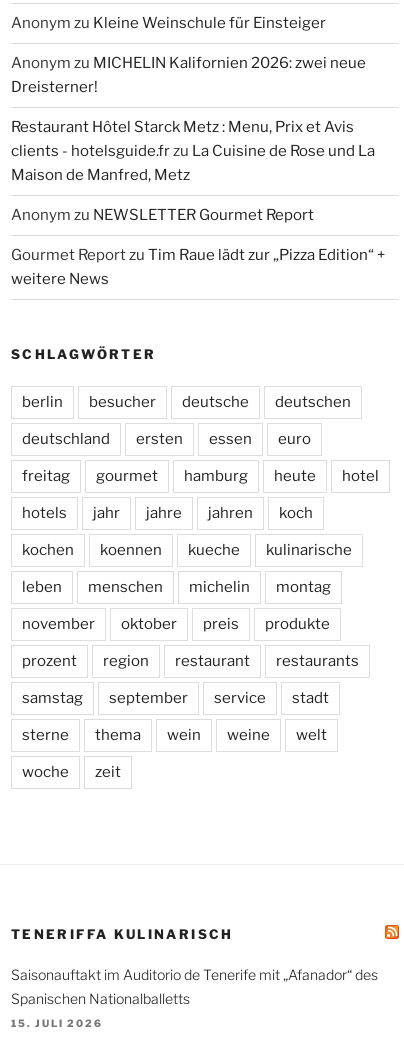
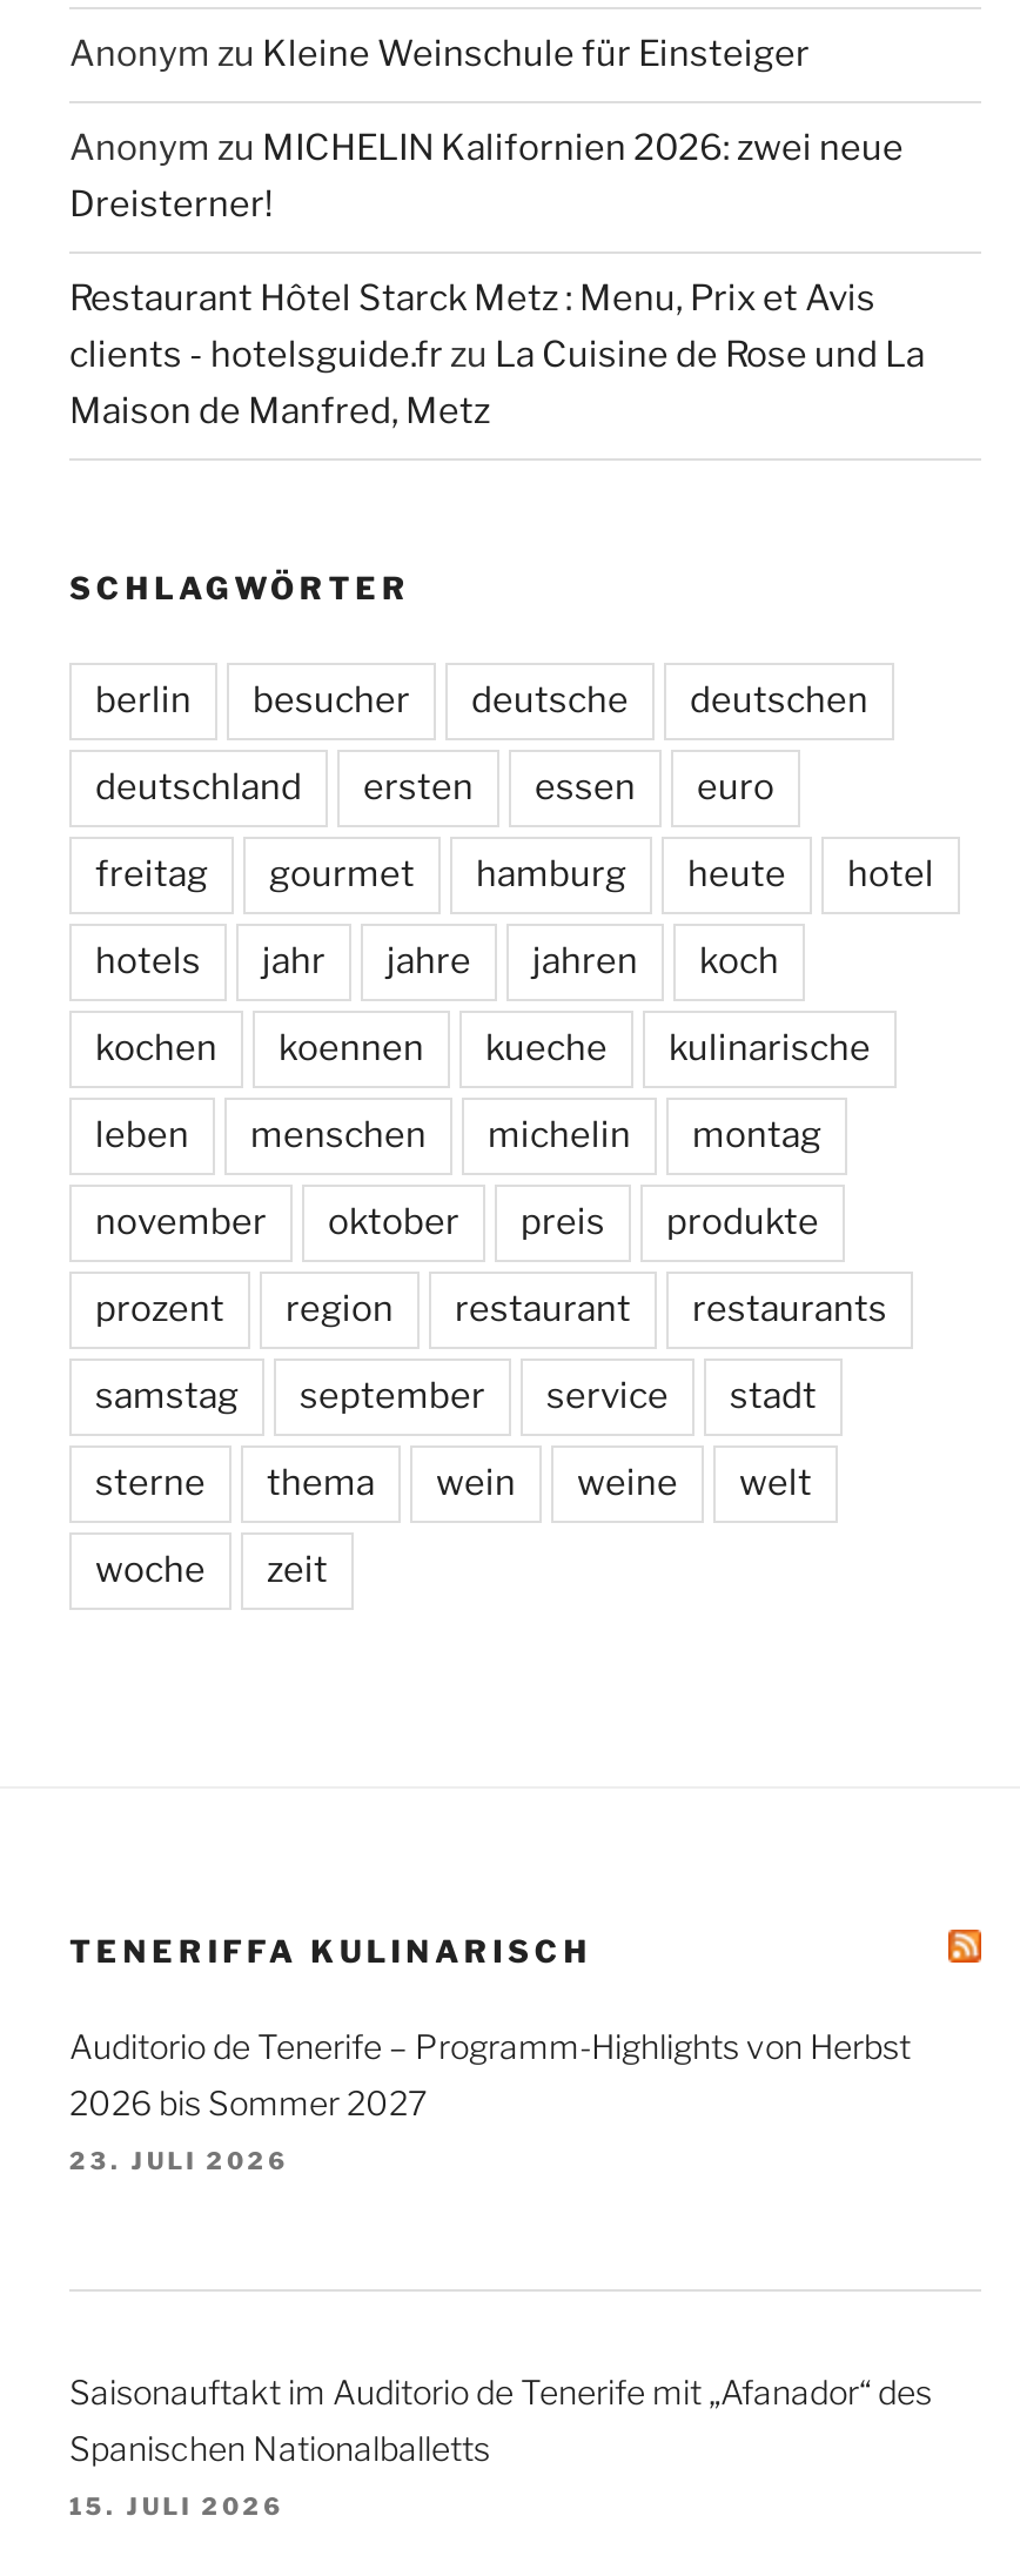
- Anonym zu NEWSLETTER Gourmet Report
- Gourmet Report zu Tim Raue lädt zur „Pizza Edition“ +
- weitere News

moved up: SCHLAGWÖRTER | berlin | besucher | ... | zeit | TENERIFFA KULINARISCH

+ Auditorio de Tenerife – Programm-Highlights von Herbst
+ 2026 bis Sommer 2027
+ 23. JULI 2026
